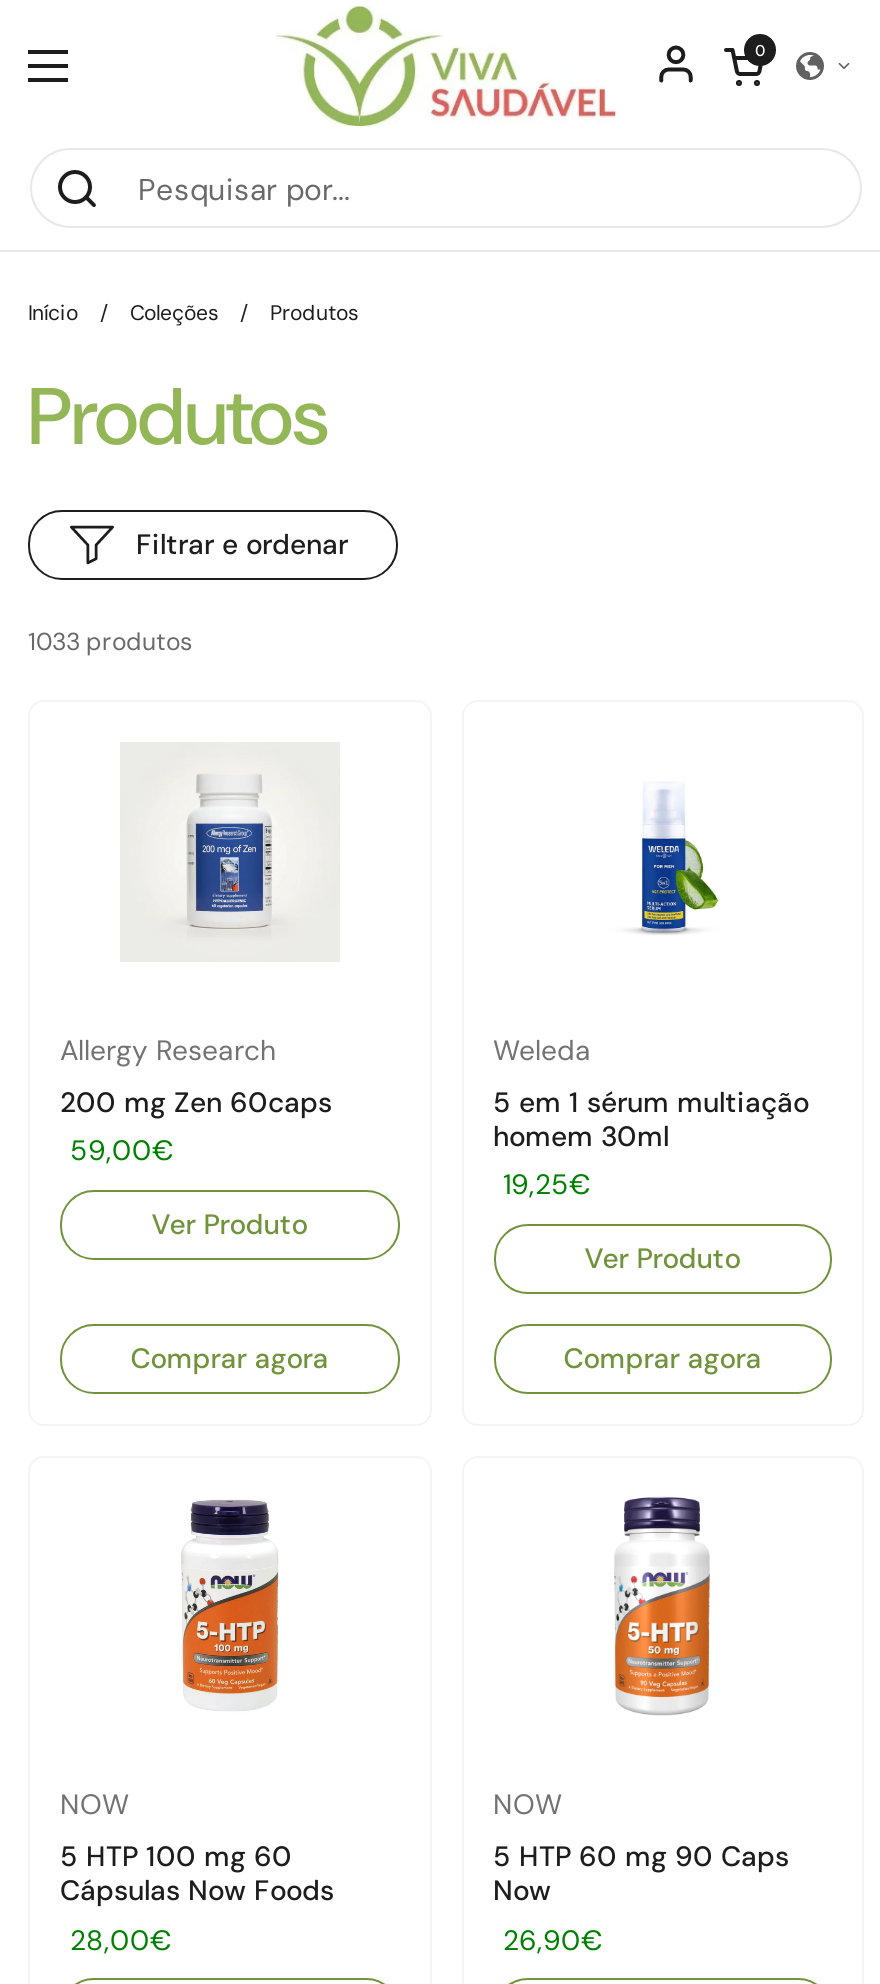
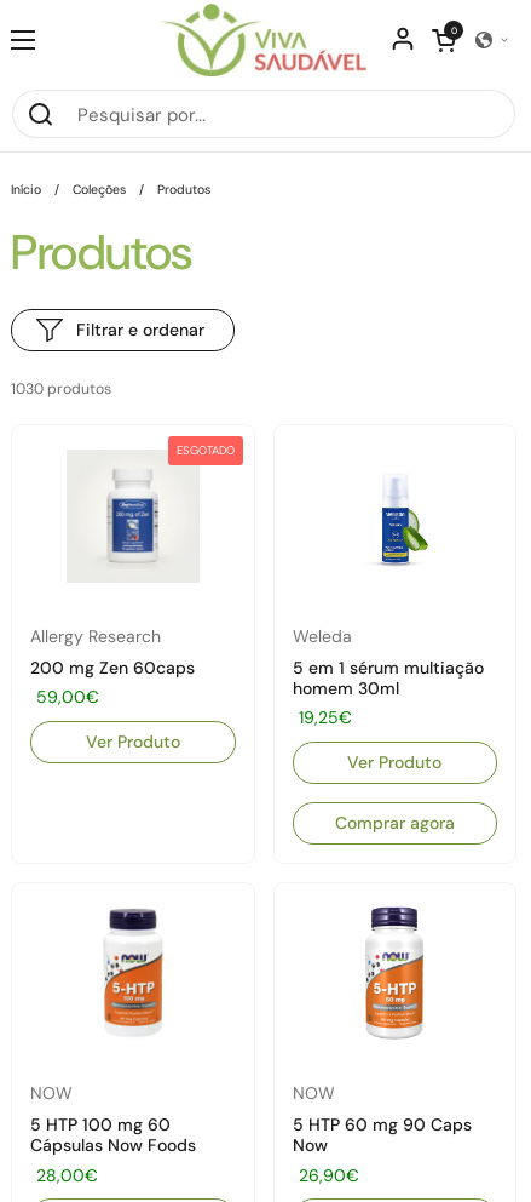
- 1033 produtos
+ 1030 produtos

- Comprar agora
+ ESGOTADO
